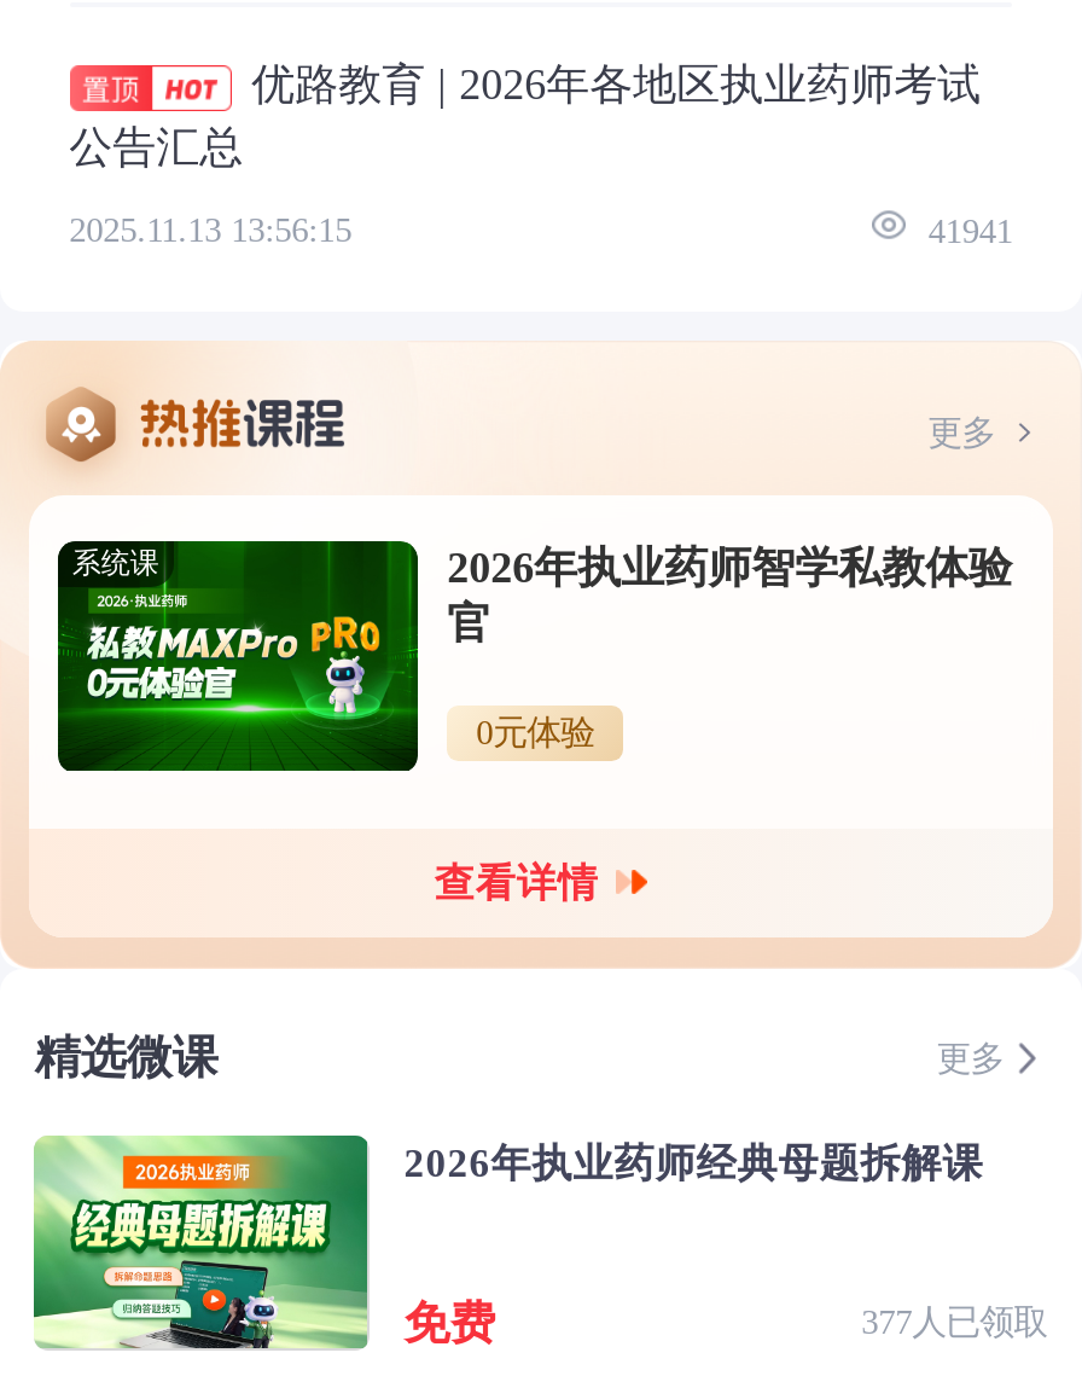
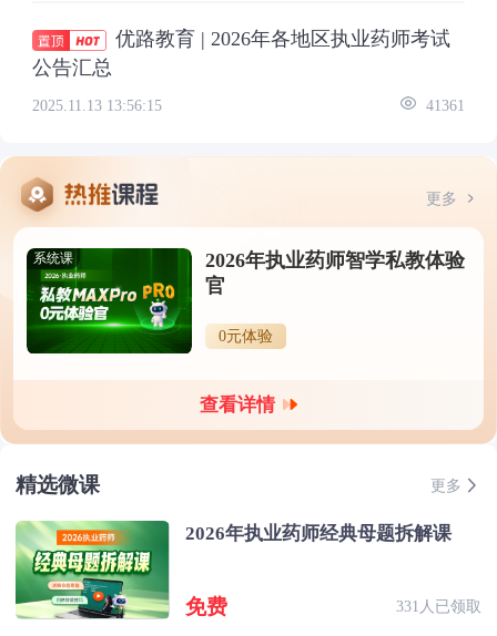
- 41941
+ 41361

- 377人已领取
+ 331人已领取
